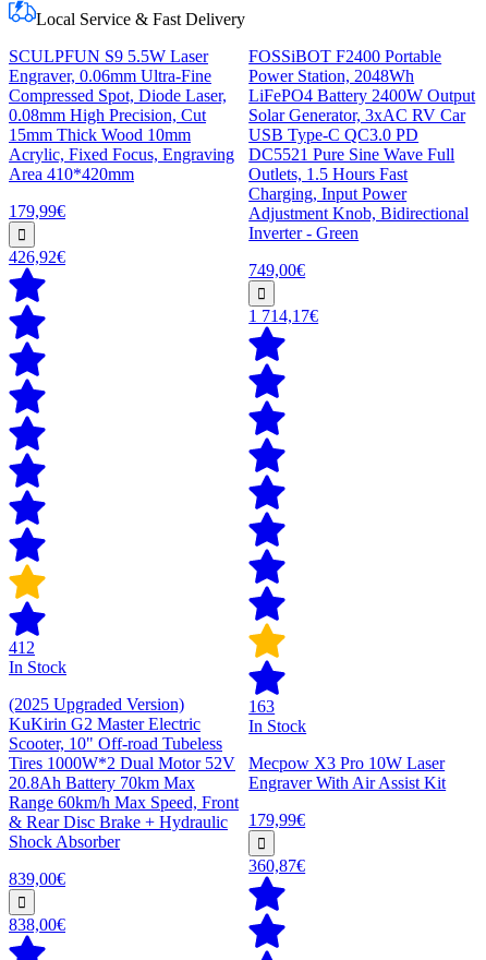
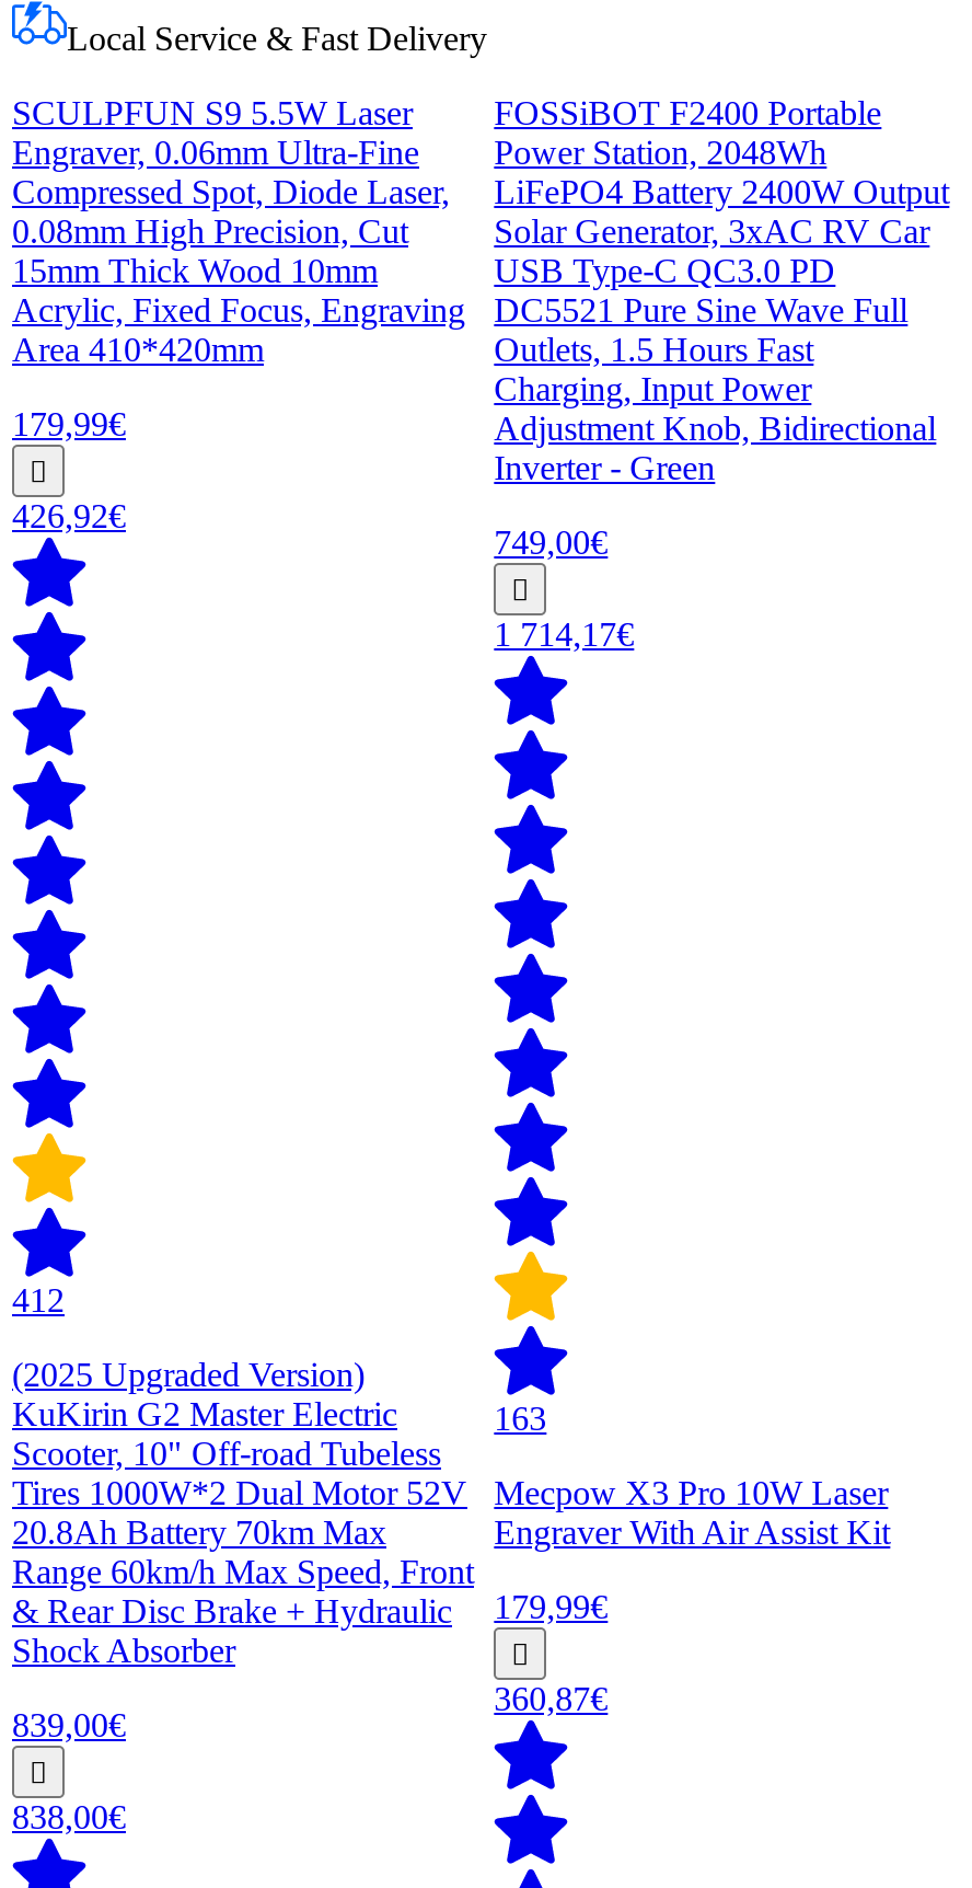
- In Stock

- In Stock
